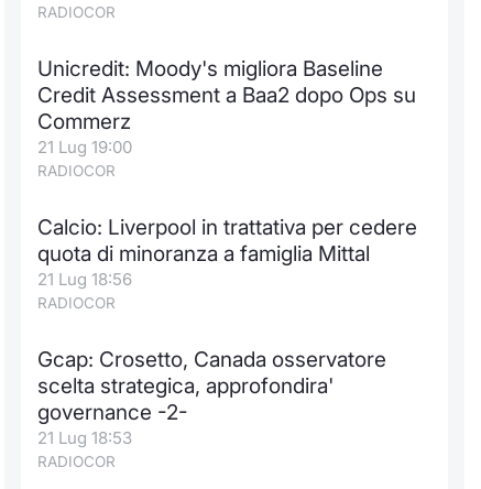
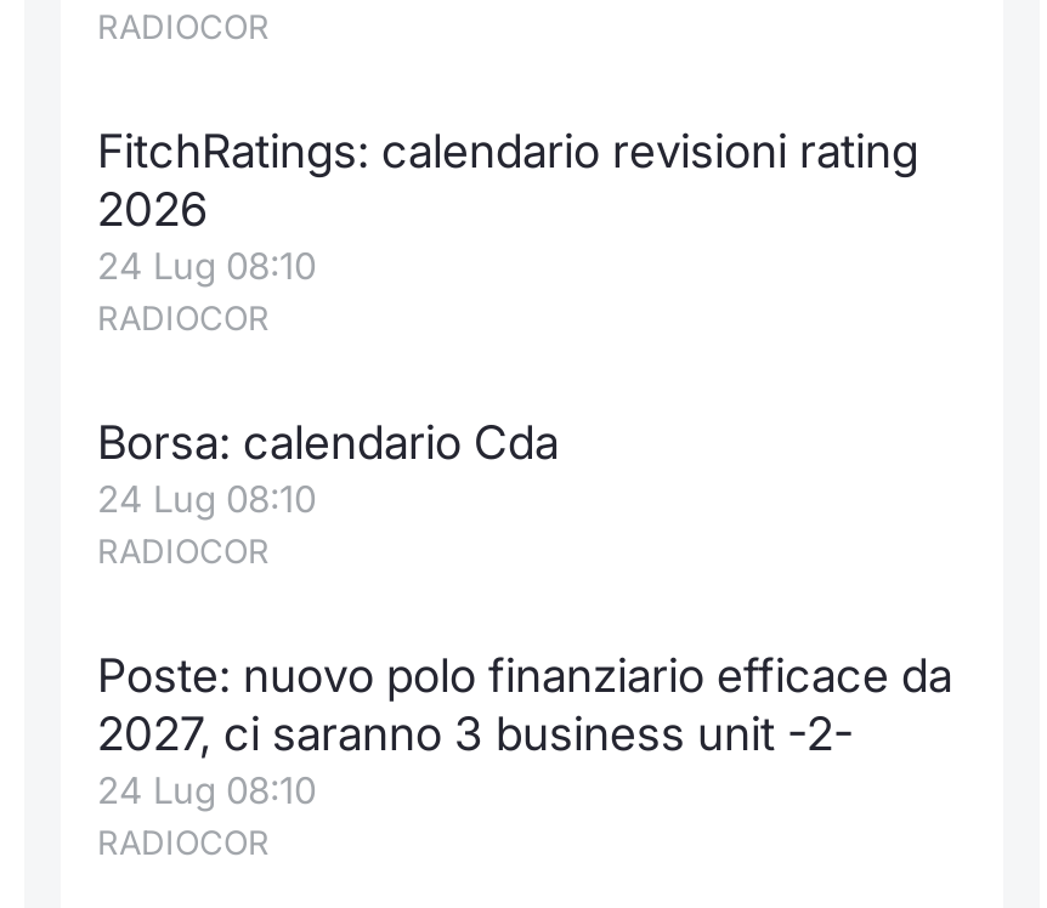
- Unicredit: Moody's migliora Baseline
- Credit Assessment a Baa2 dopo Ops su
- Commerz
- 21 Lug 19:00
+ FitchRatings: calendario revisioni rating
+ 2026
+ 24 Lug 08:10

- Calcio: Liverpool in trattativa per cedere
- quota di minoranza a famiglia Mittal
- 21 Lug 18:56
+ Borsa: calendario Cda
+ 24 Lug 08:10

- Gcap: Crosetto, Canada osservatore
- scelta strategica, approfondira'
- governance -2-
- 21 Lug 18:53
+ Poste: nuovo polo finanziario efficace da
+ 2027, ci saranno 3 business unit -2-
+ 24 Lug 08:10
